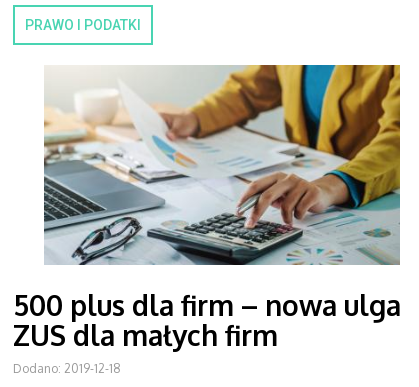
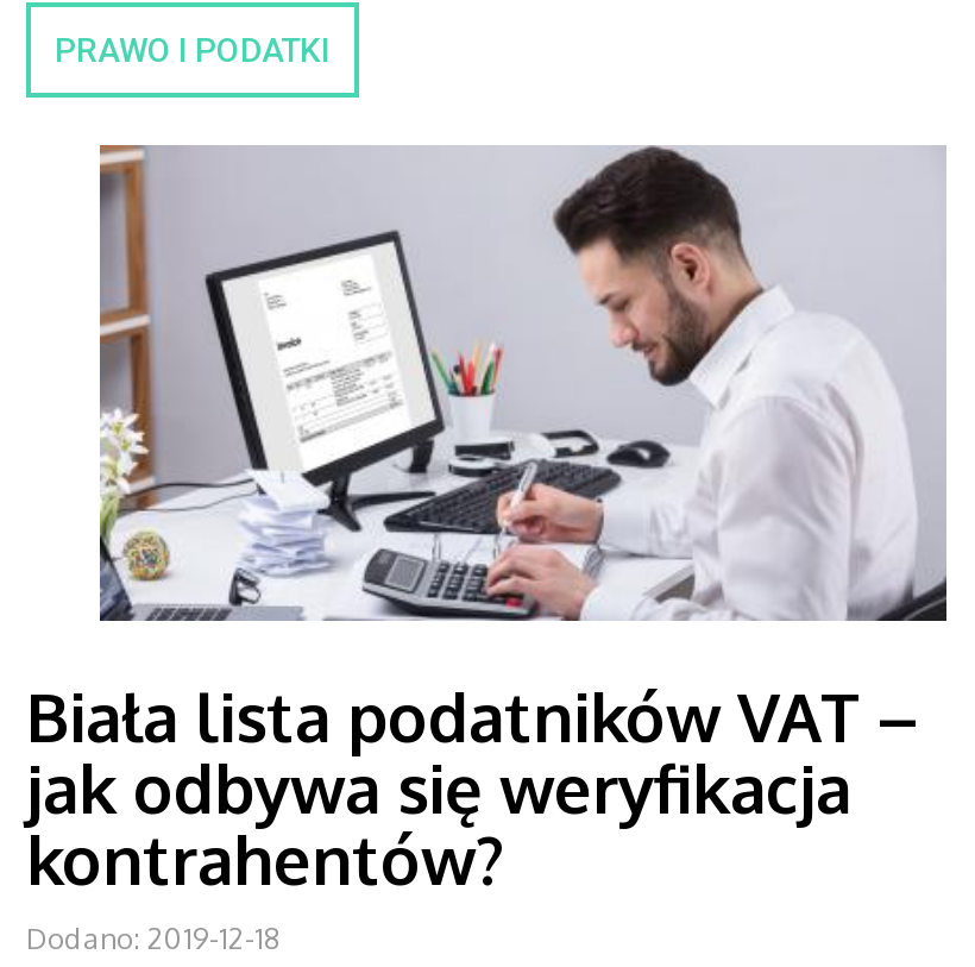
- [image]
- 500 plus dla firm – nowa ulga
- ZUS dla małych firm
+ [image]
+ Biała lista podatników VAT –
+ jak odbywa się weryfikacja
+ kontrahentów?
